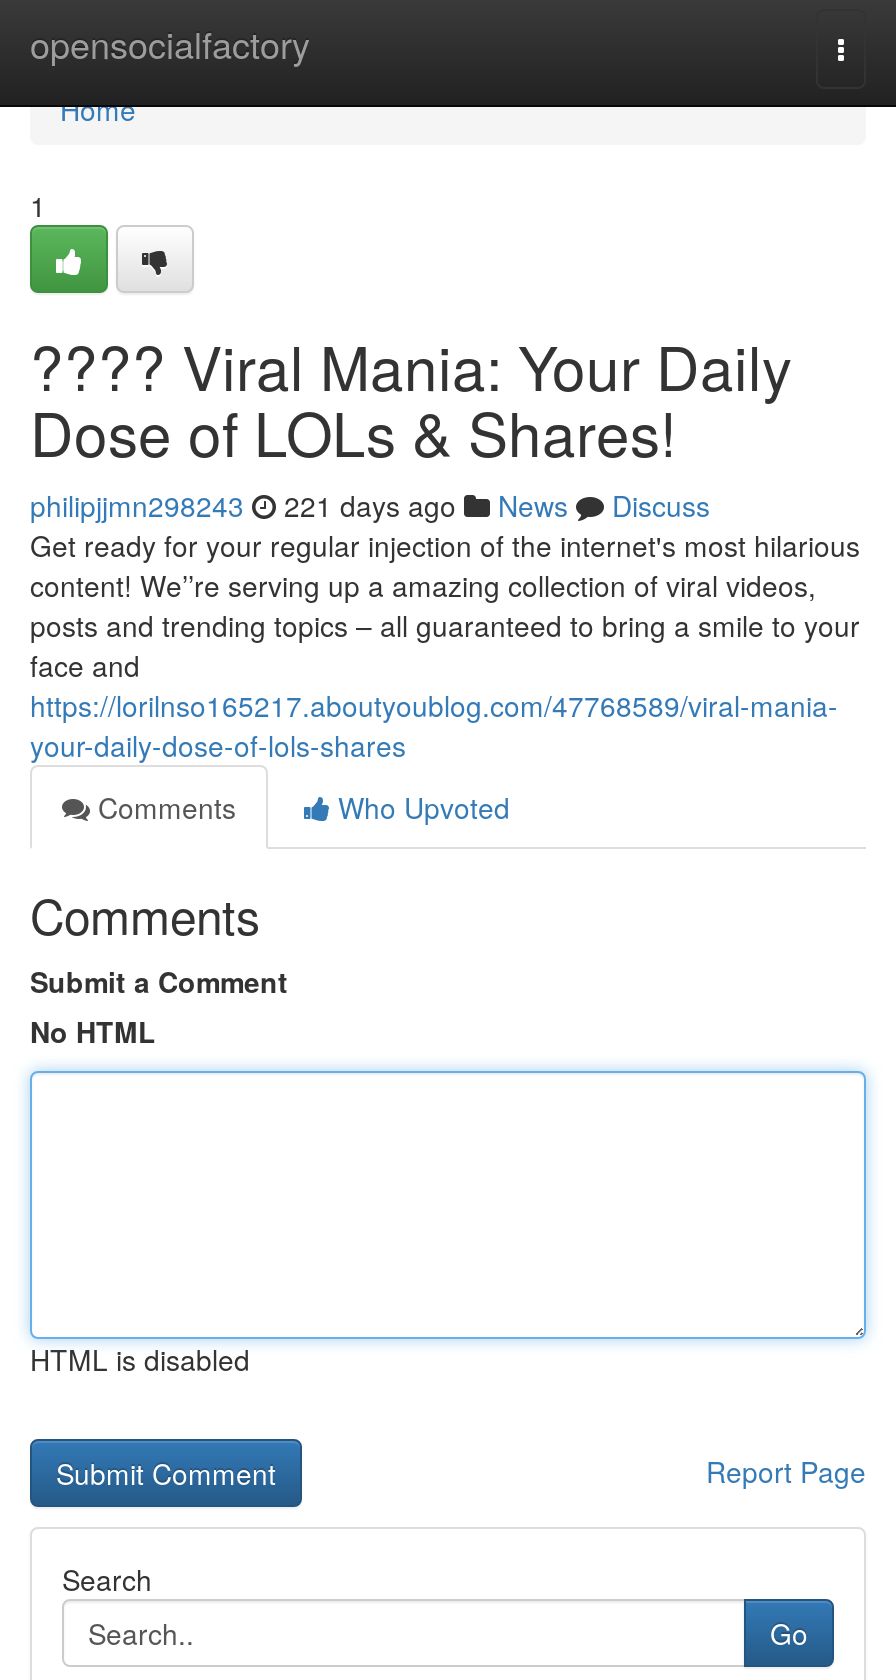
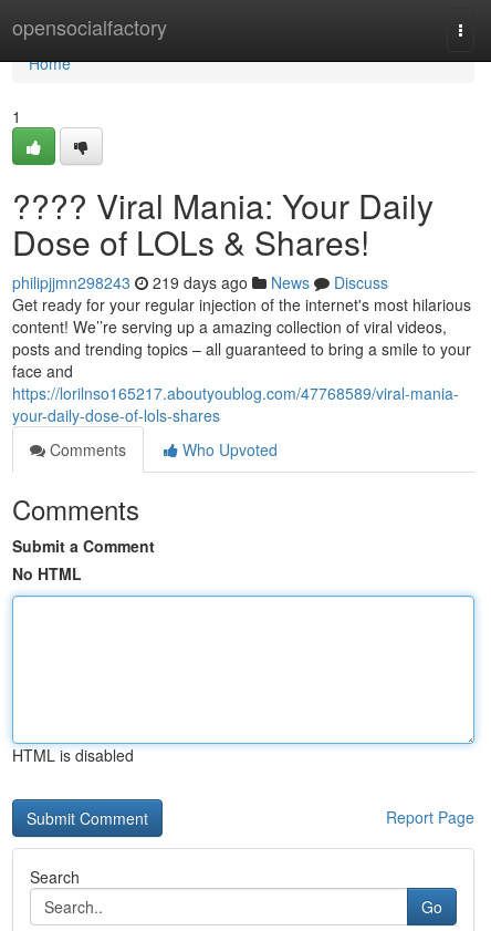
- philipjjmn298243 221 days ago News Discuss
+ philipjjmn298243 219 days ago News Discuss
